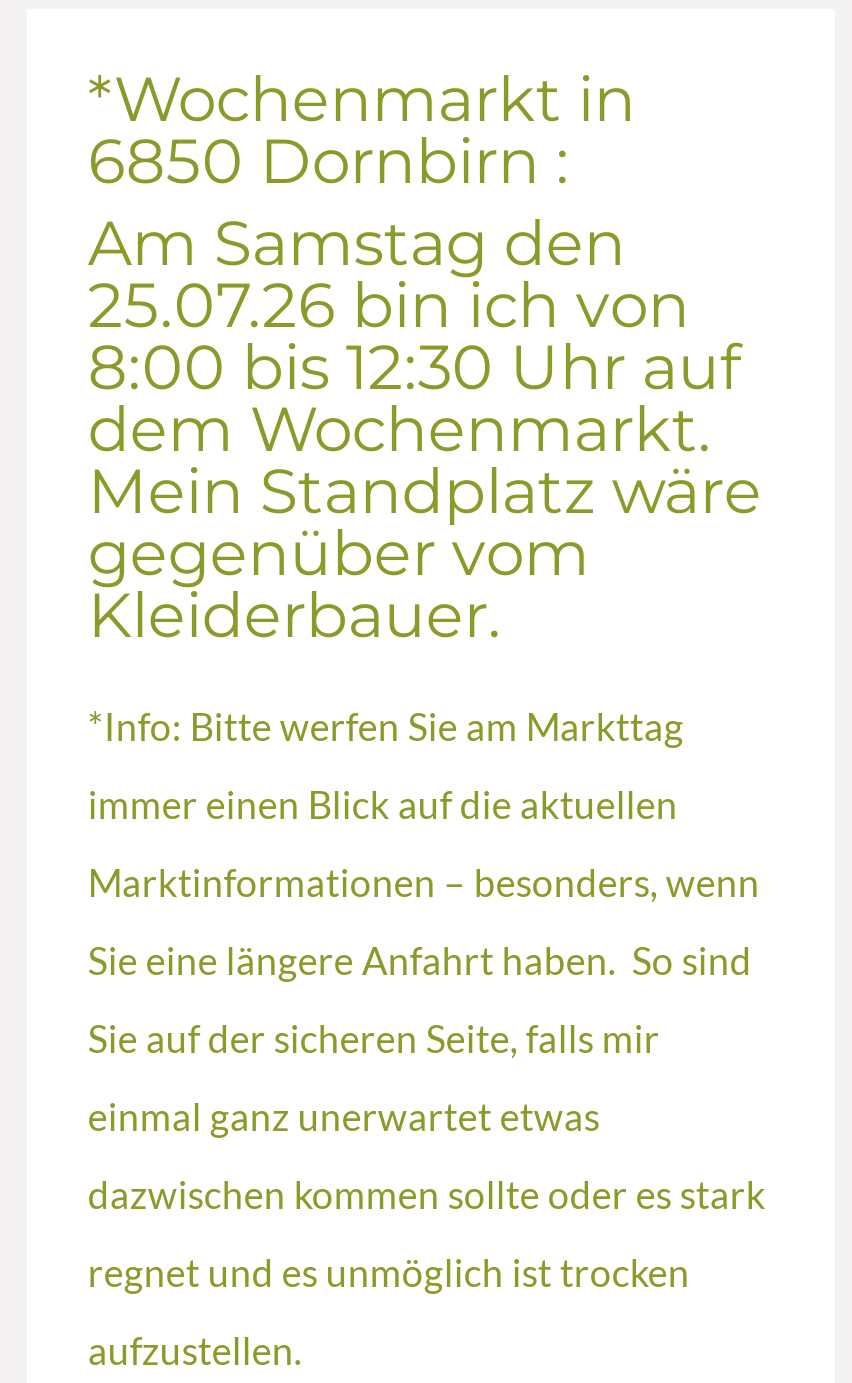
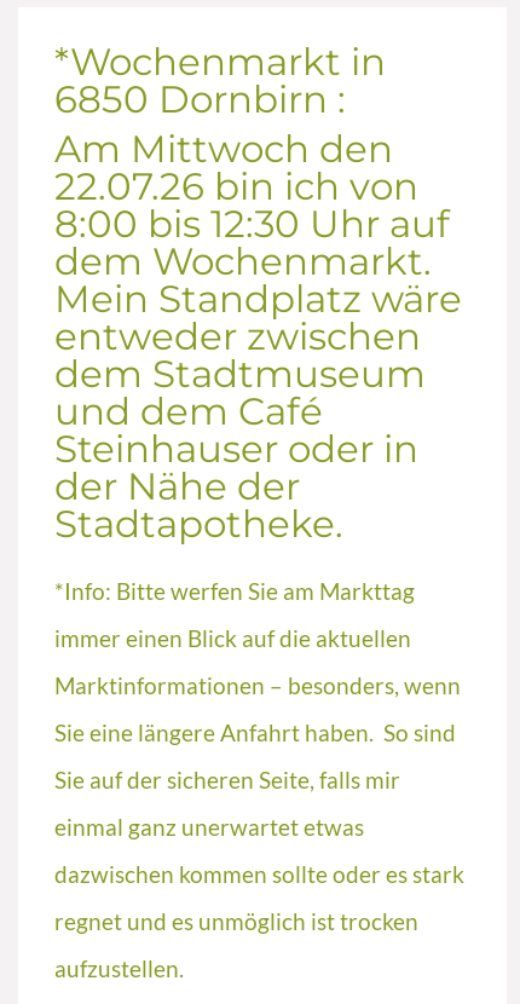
- Am Samstag den
+ Am Mittwoch den

- 25.07.26 bin ich von
+ 22.07.26 bin ich von

- gegenüber vom
- Kleiderbauer.
+ entweder zwischen
+ dem Stadtmuseum
+ und dem Café
+ Steinhauser oder in
+ der Nähe der
+ Stadtapotheke.
